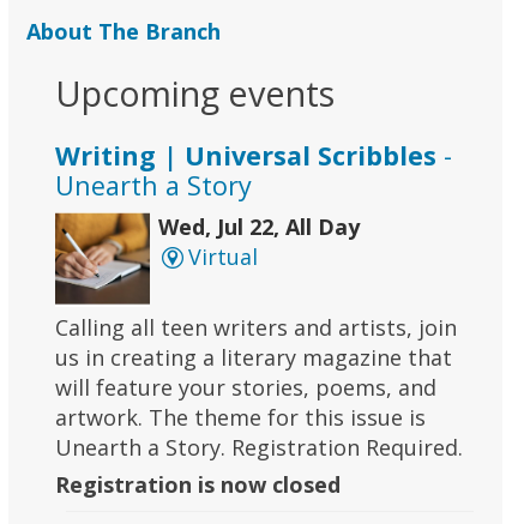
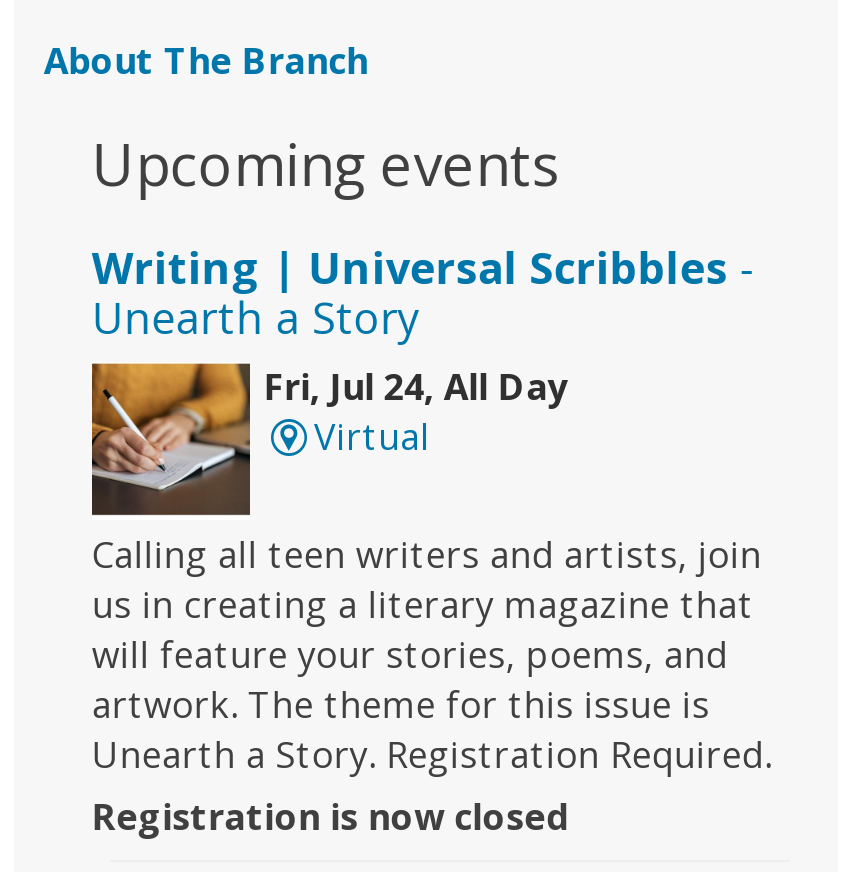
- Wed, Jul 22, All Day
+ Fri, Jul 24, All Day
